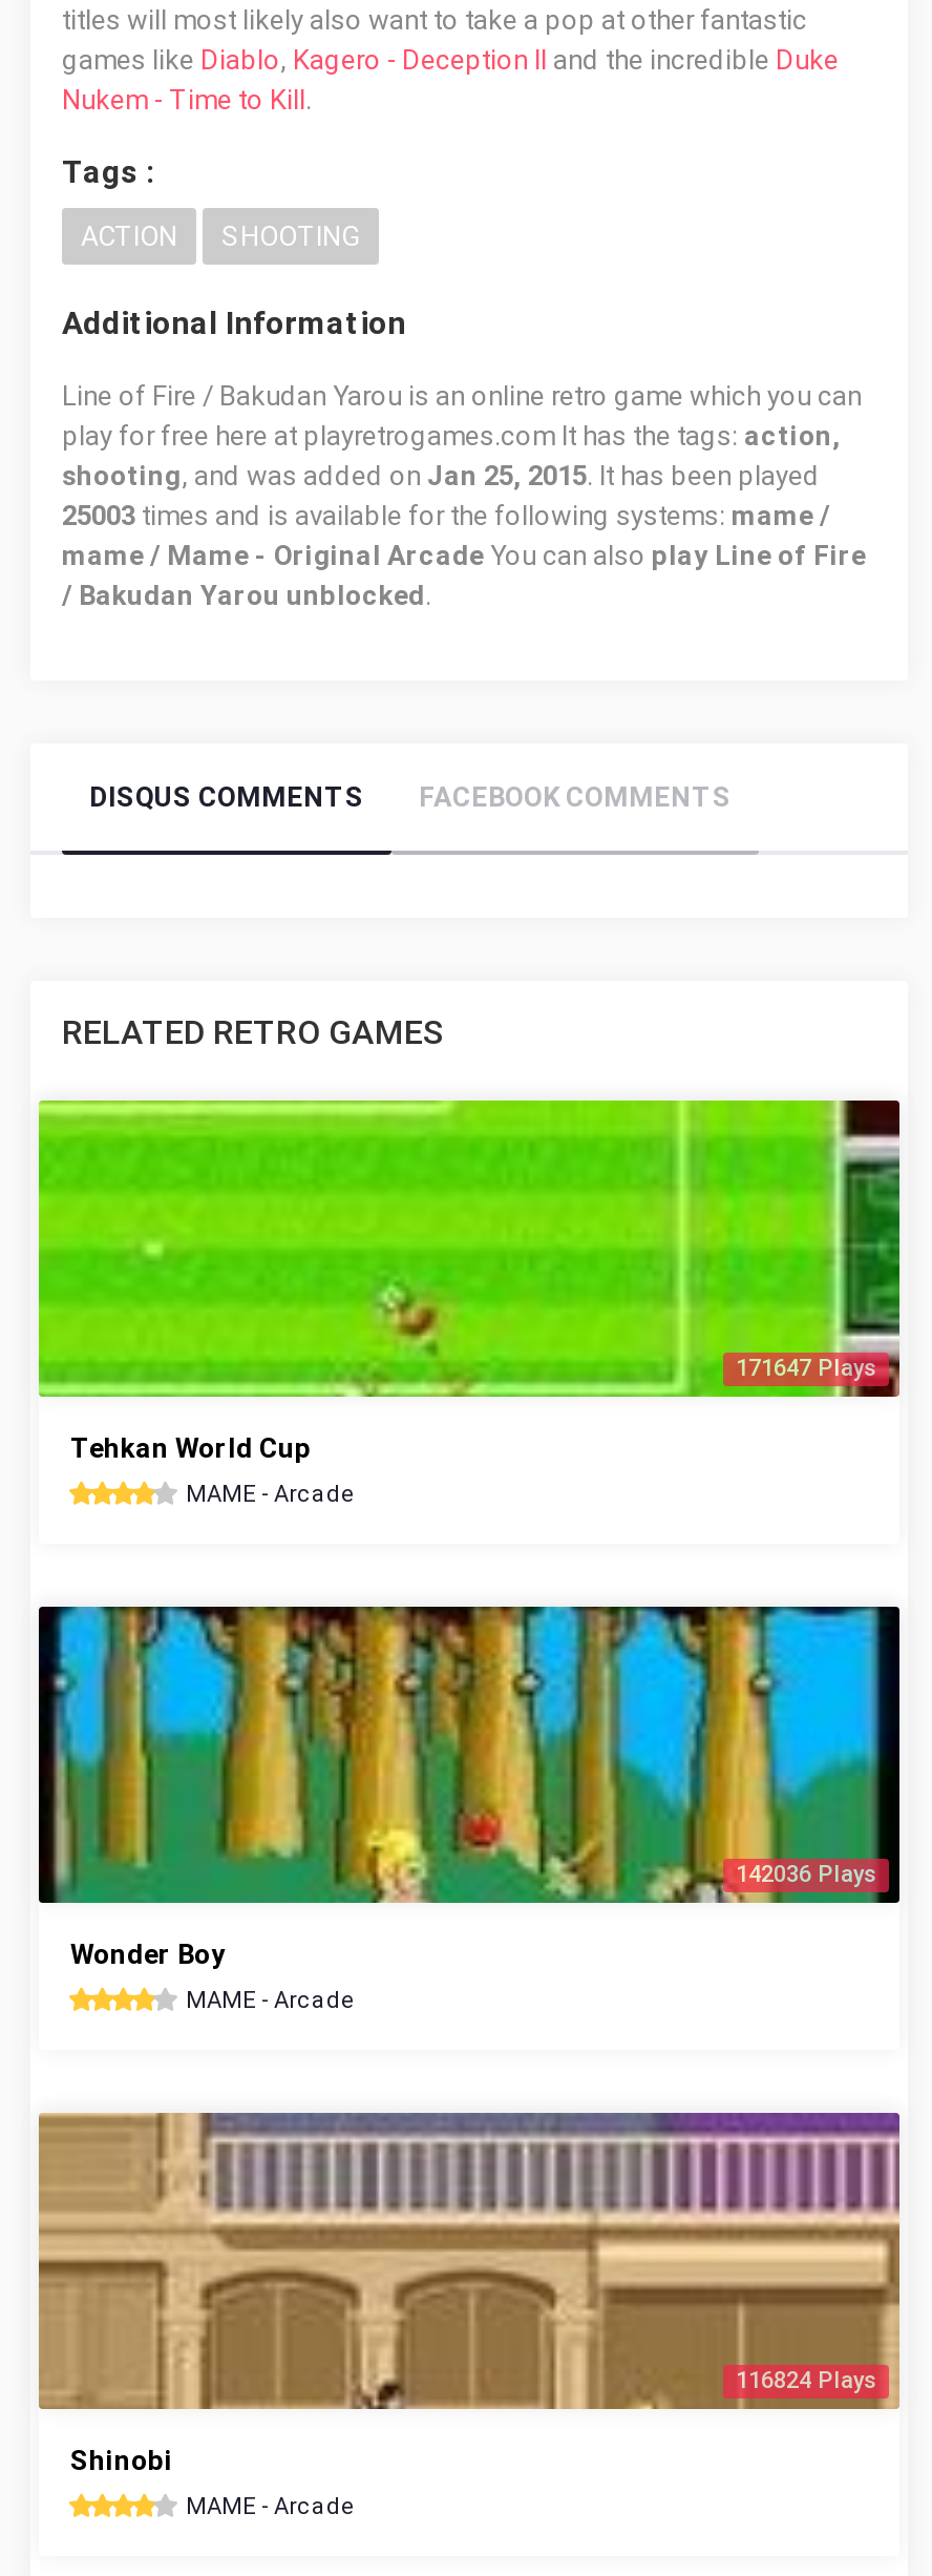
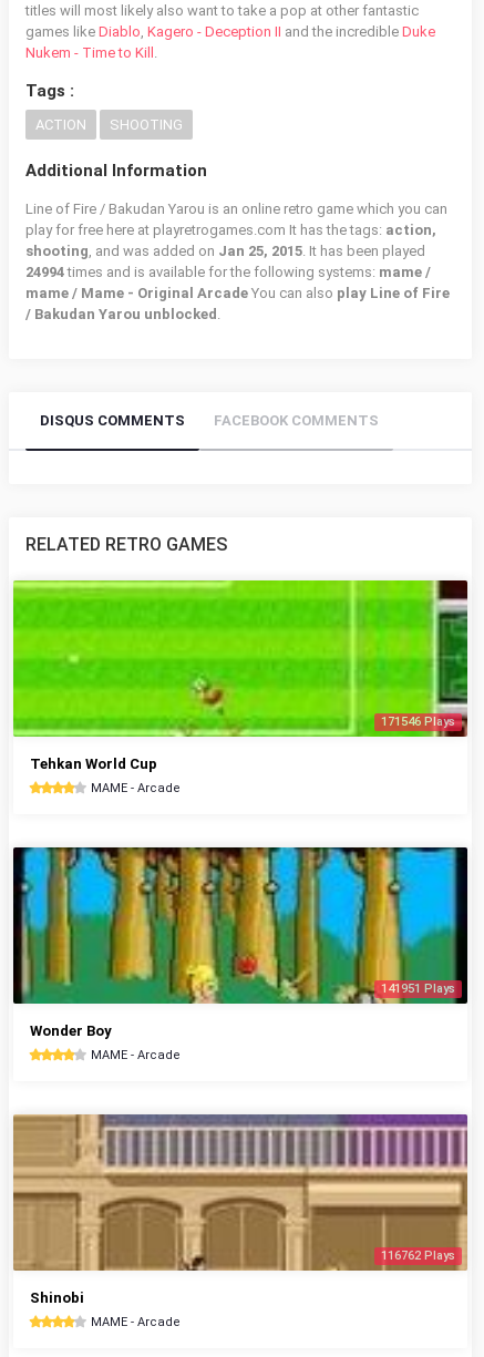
- 25003 times and is available for the following systems: mame /
+ 24994 times and is available for the following systems: mame /

- 171647 Plays
+ 171546 Plays

- 142036 Plays
+ 141951 Plays

- 116824 Plays
+ 116762 Plays
